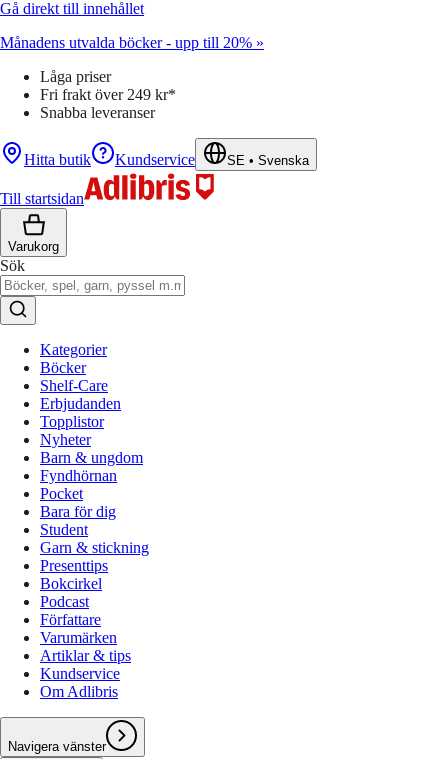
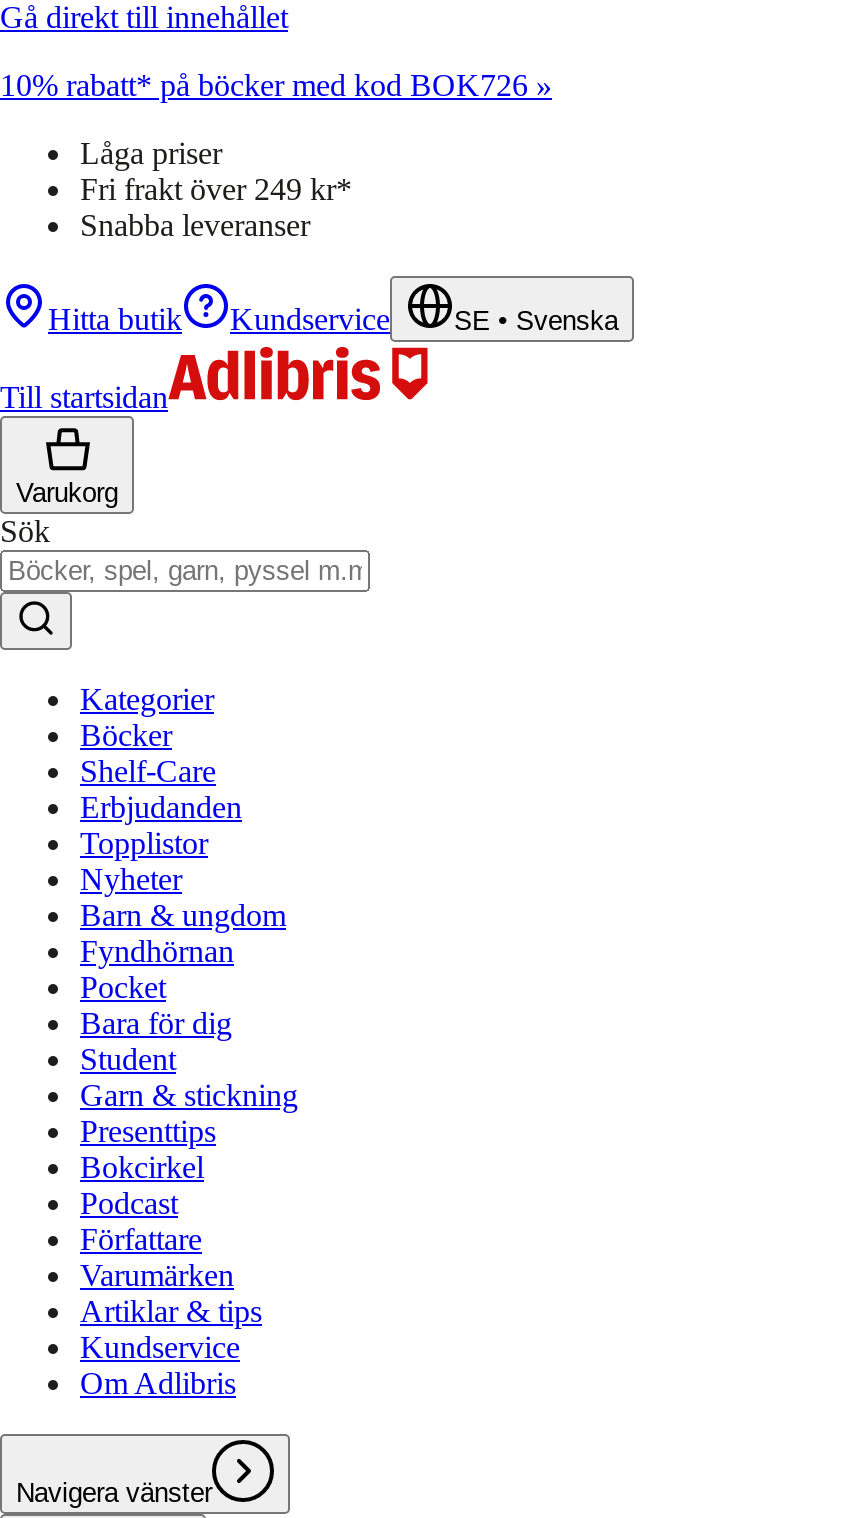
- Månadens utvalda böcker - upp till 20% »
+ 10% rabatt* på böcker med kod BOK726 »
